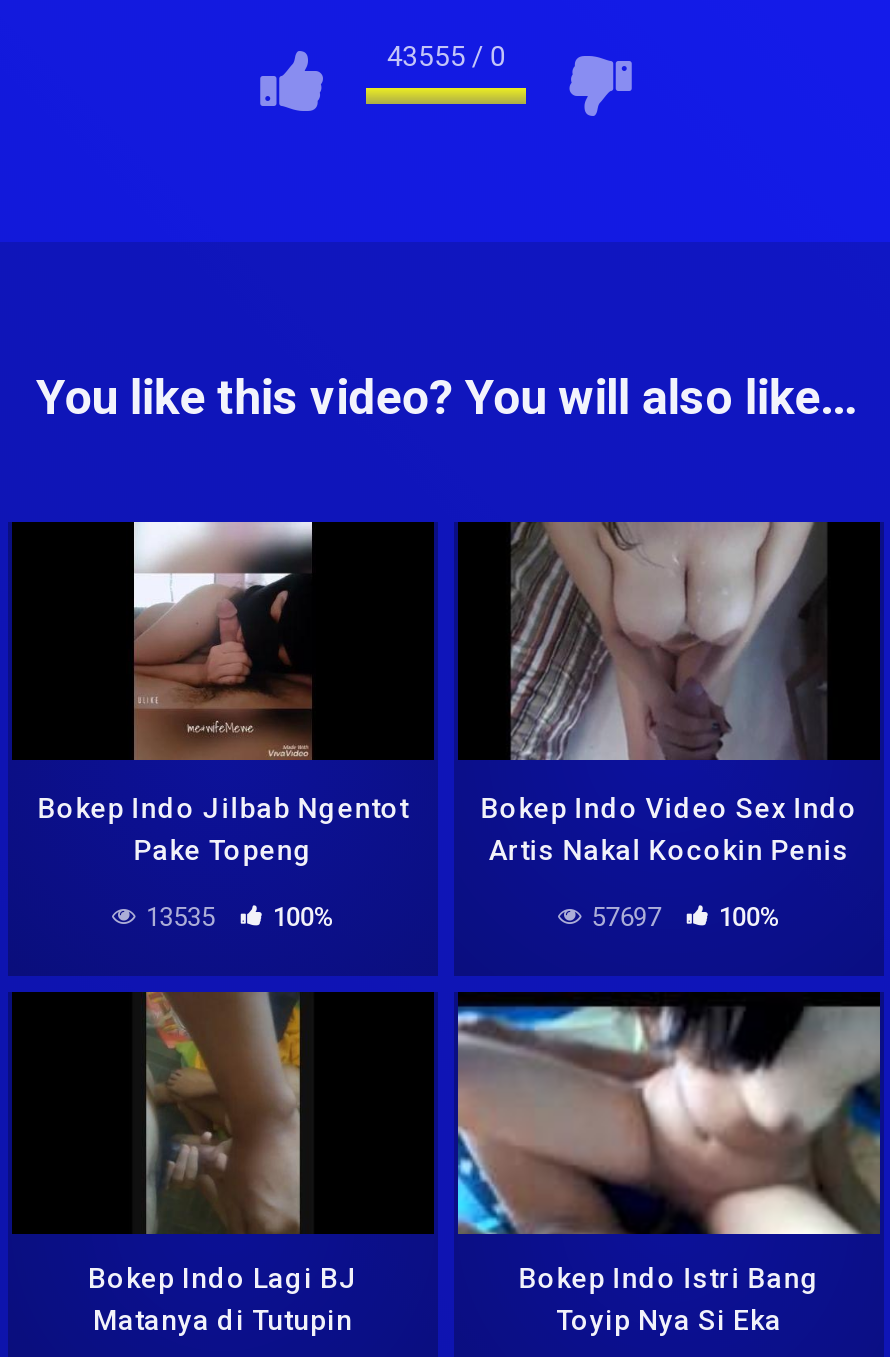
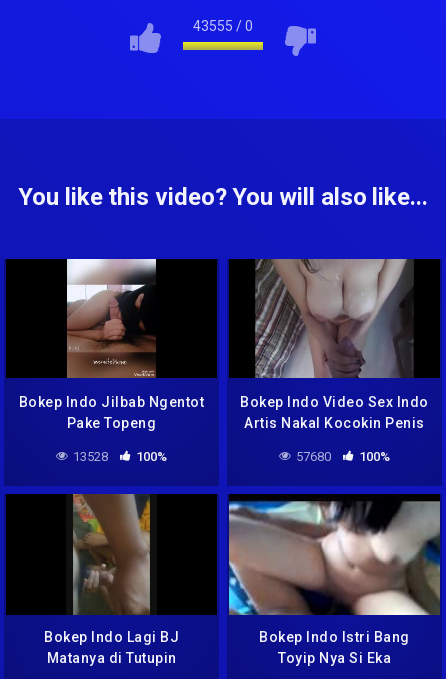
- 13535 100%
+ 13528 100%

- 57697 100%
+ 57680 100%
